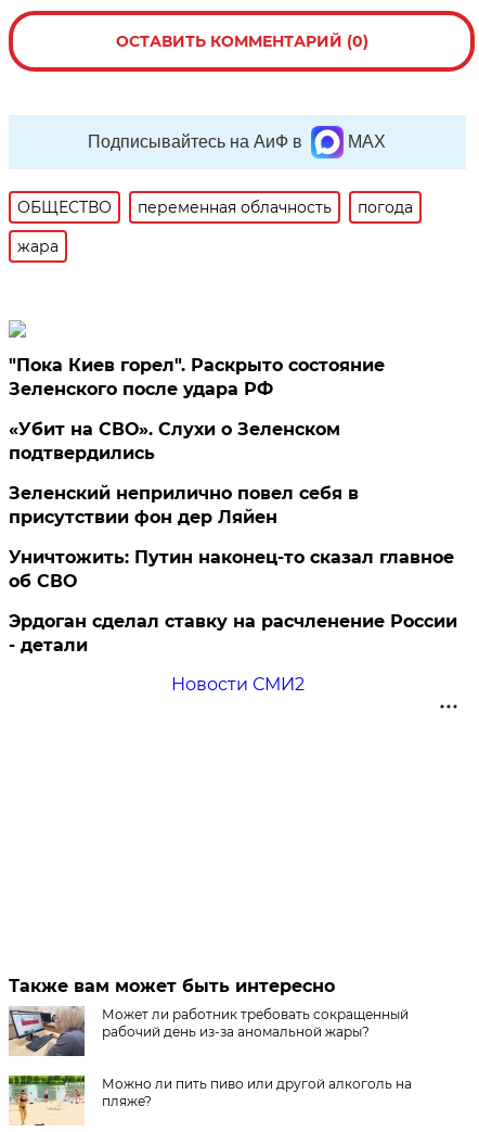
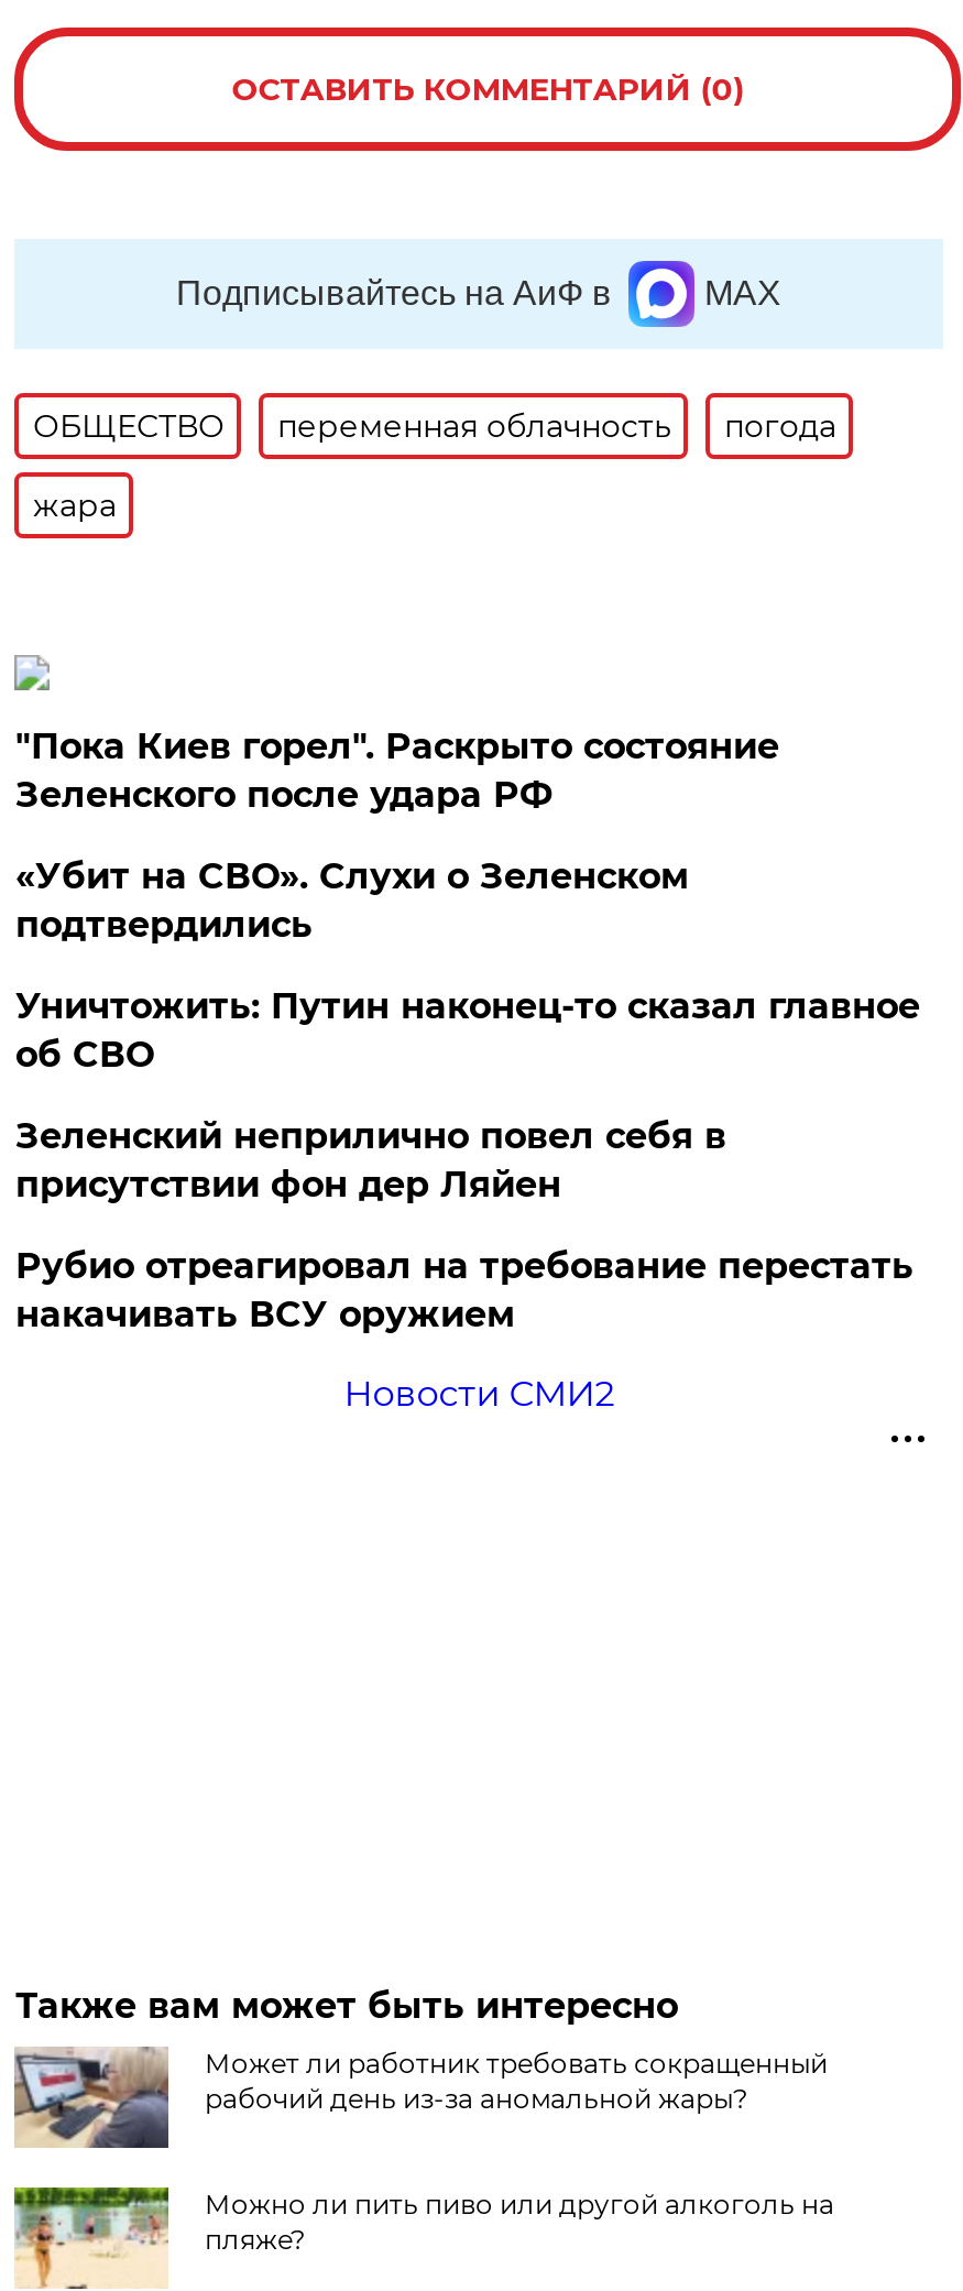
moved down: Зеленский неприлично повел cебя в | присутствии фон дер Ляйен

moved up: Уничтожить: Путин наконец-то сказал главное | об СВО

- Эрдоган сделал ставку на расчленение России
- - детали
+ Рубио отреагировал на требование перестать
+ накачивать ВСУ оружием
